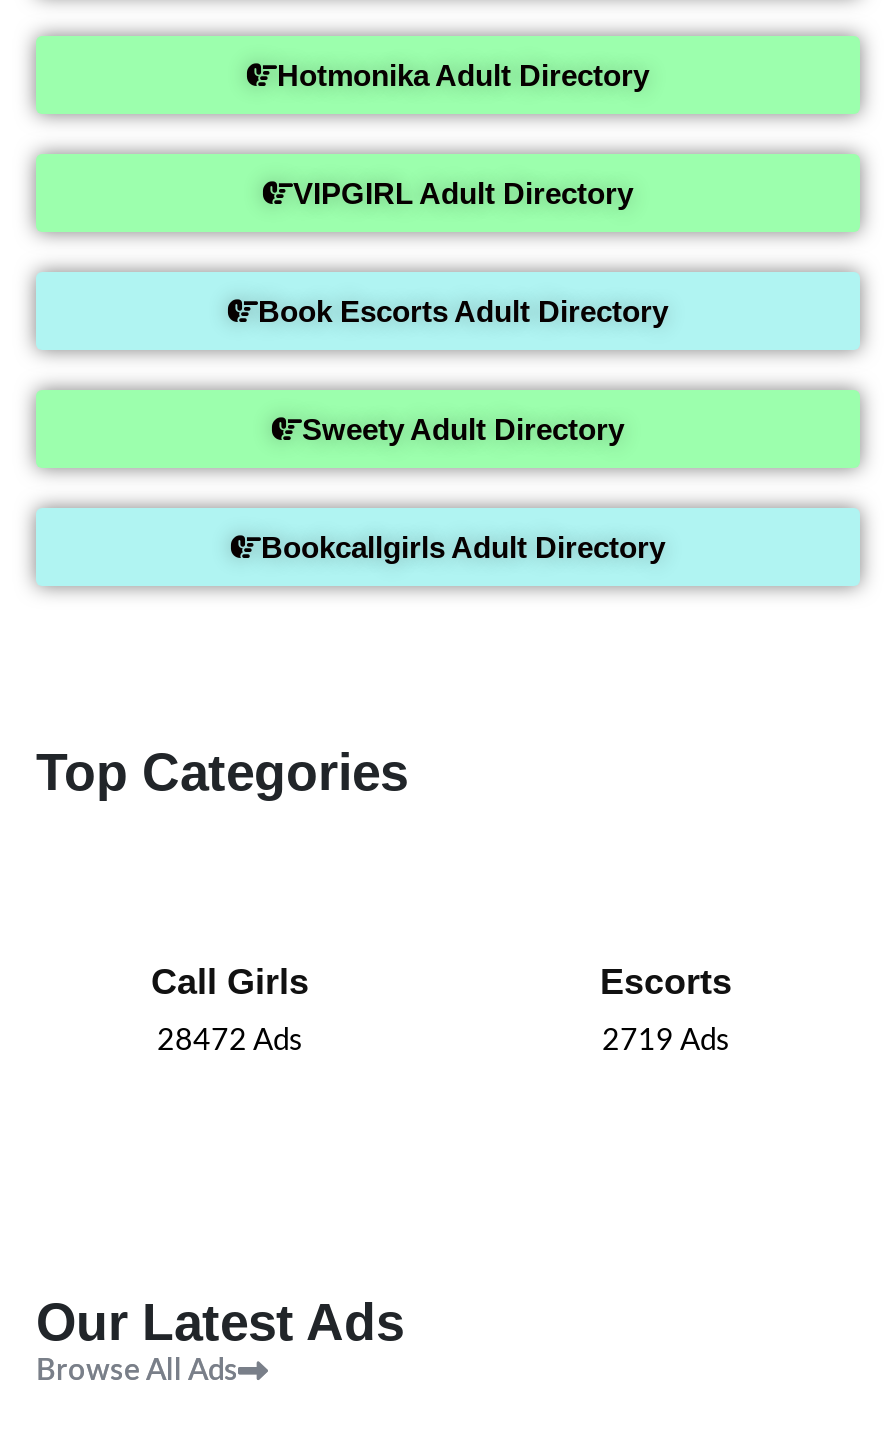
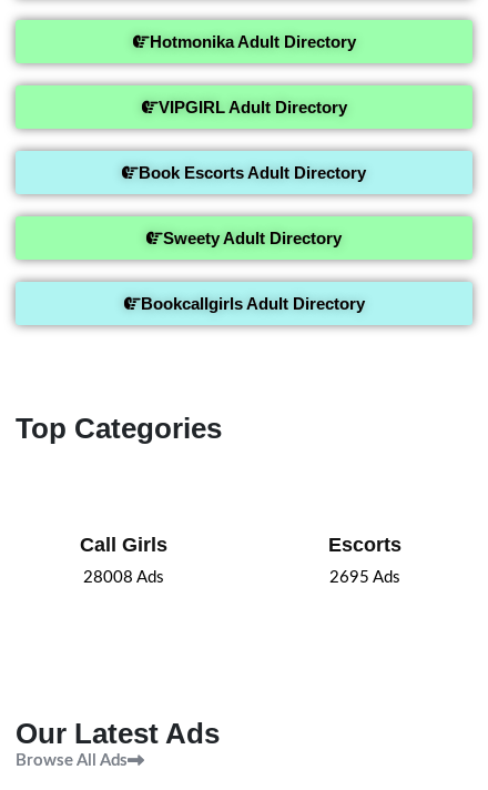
- 28472 Ads
+ 28008 Ads

- 2719 Ads
+ 2695 Ads
